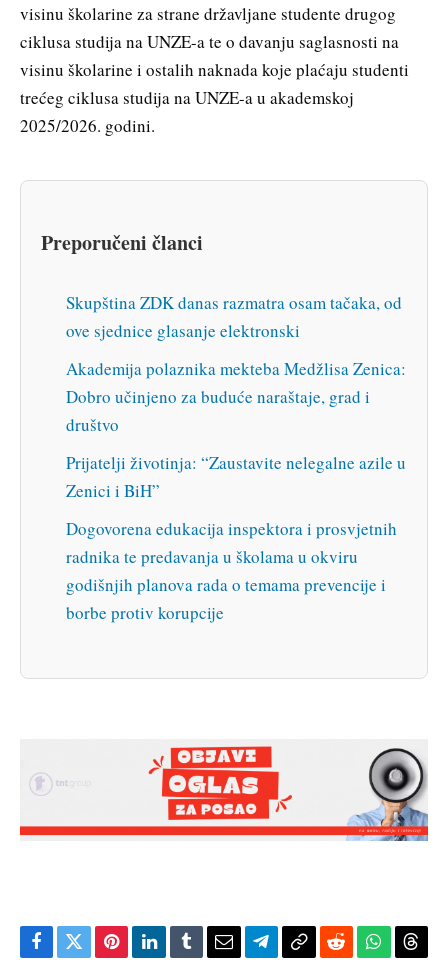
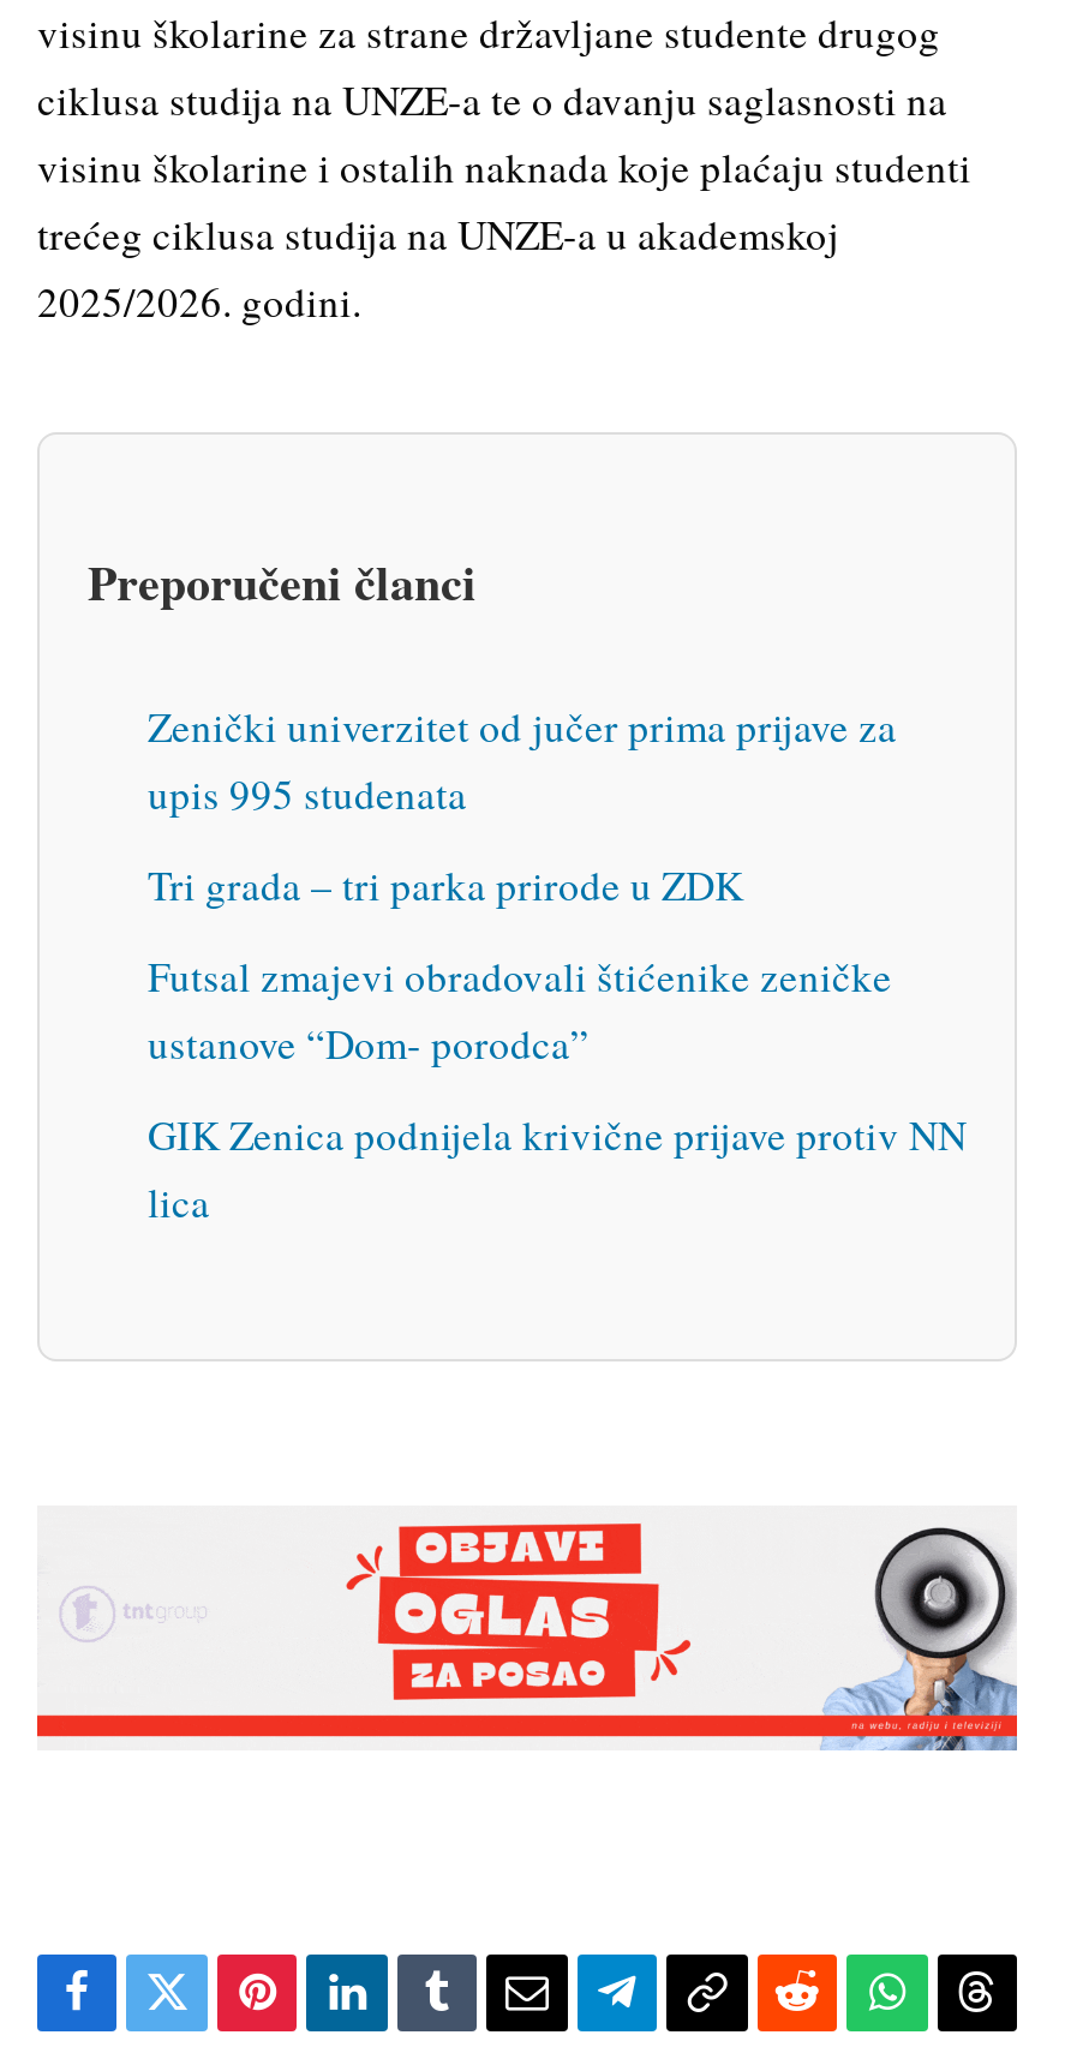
- Skupština ZDK danas razmatra osam tačaka, od
- ove sjednice glasanje elektronski
+ Zenički univerzitet od jučer prima prijave za
+ upis 995 studenata

- Akademija polaznika mekteba Medžlisa Zenica:
- Dobro učinjeno za buduće naraštaje, grad i
- društvo
+ Tri grada – tri parka prirode u ZDK

- Prijatelji životinja: “Zaustavite nelegalne azile u
- Zenici i BiH”
+ Futsal zmajevi obradovali štićenike zeničke
+ ustanove “Dom- porodca”

- Dogovorena edukacija inspektora i prosvjetnih
- radnika te predavanja u školama u okviru
- godišnjih planova rada o temama prevencije i
- borbe protiv korupcije
+ GIK Zenica podnijela krivične prijave protiv NN
+ lica
